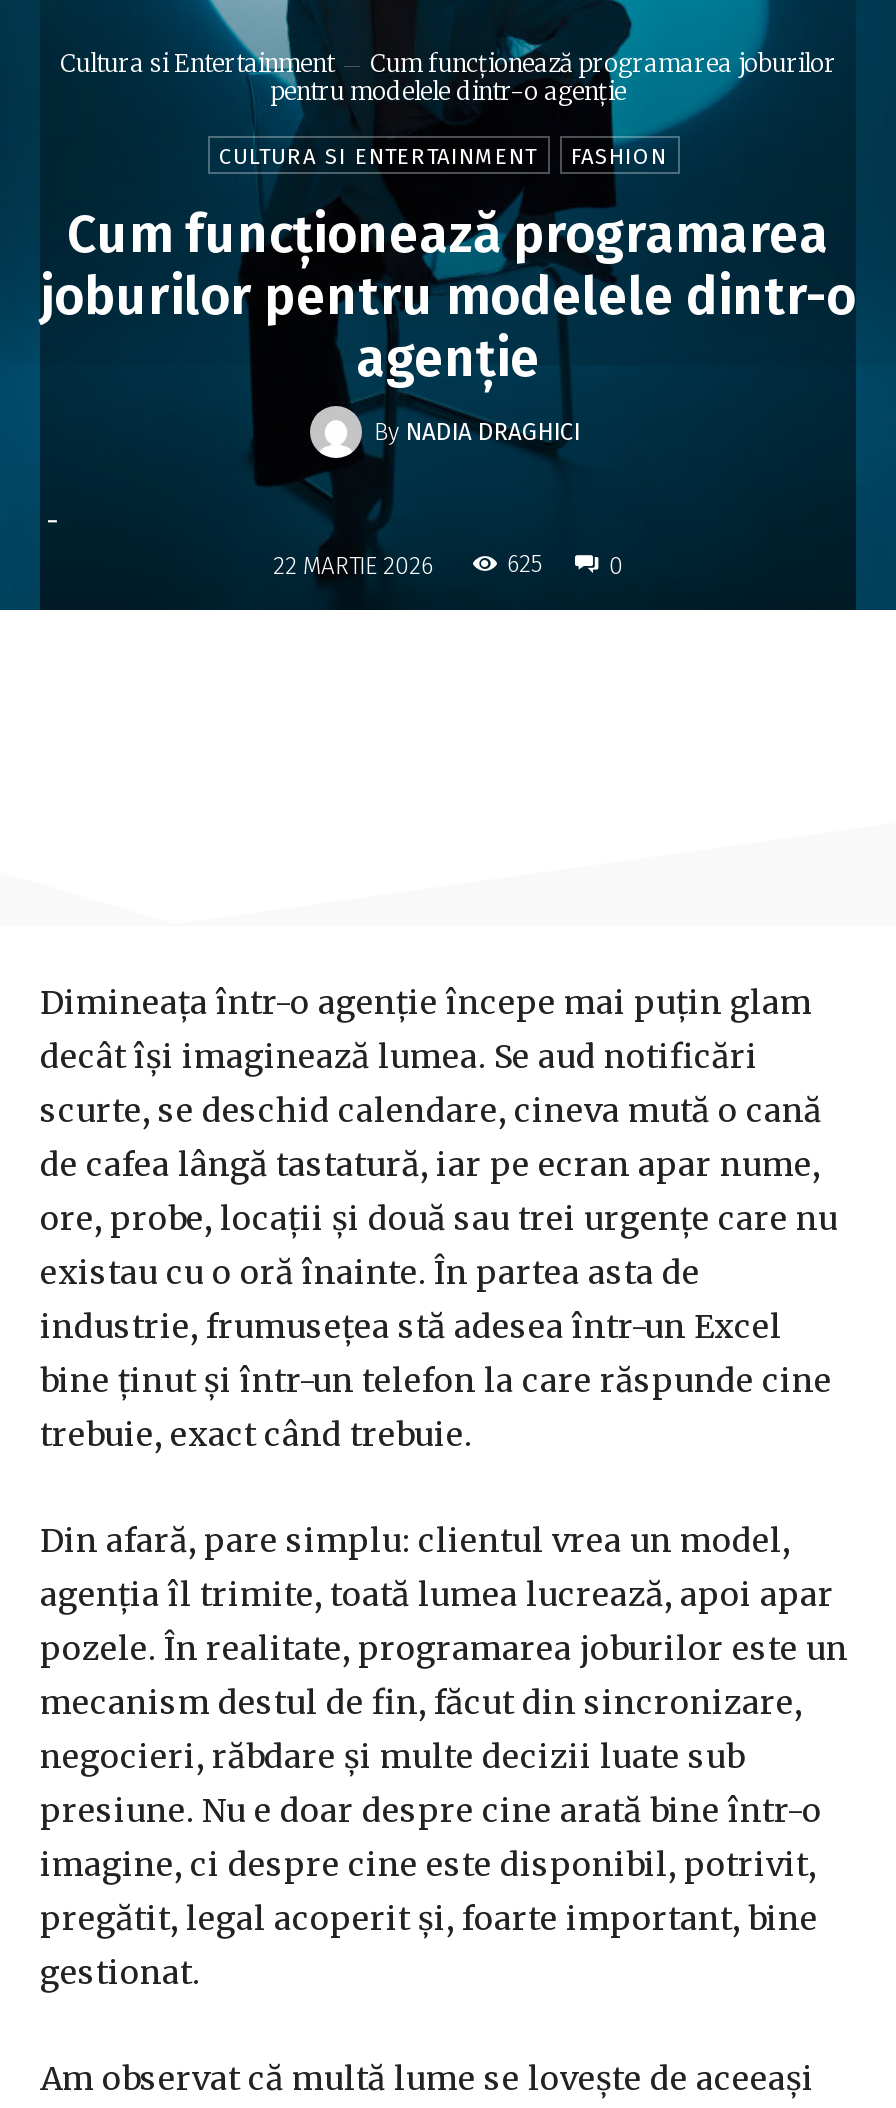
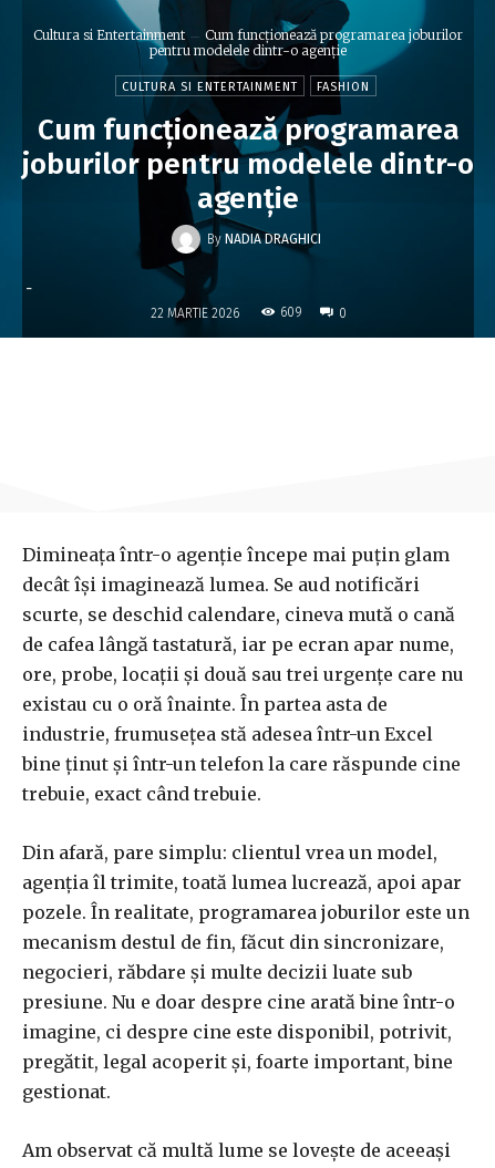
- 625
+ 609
